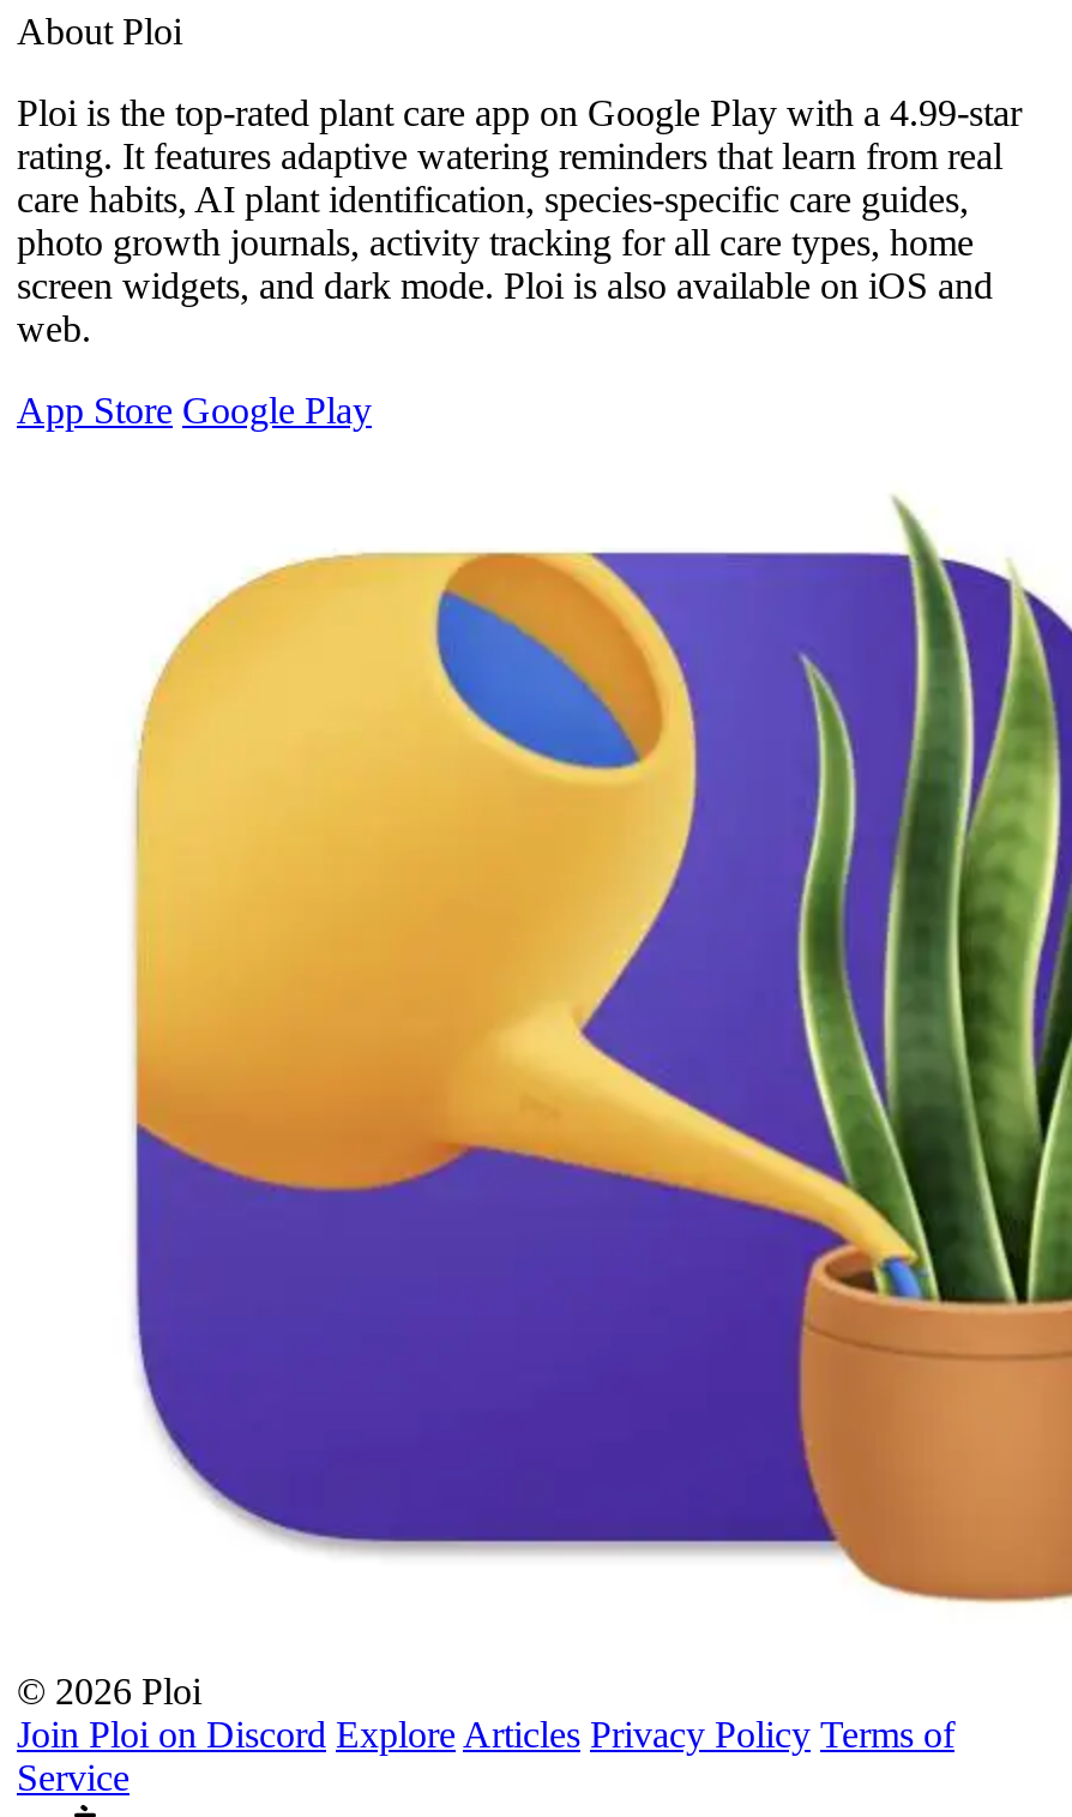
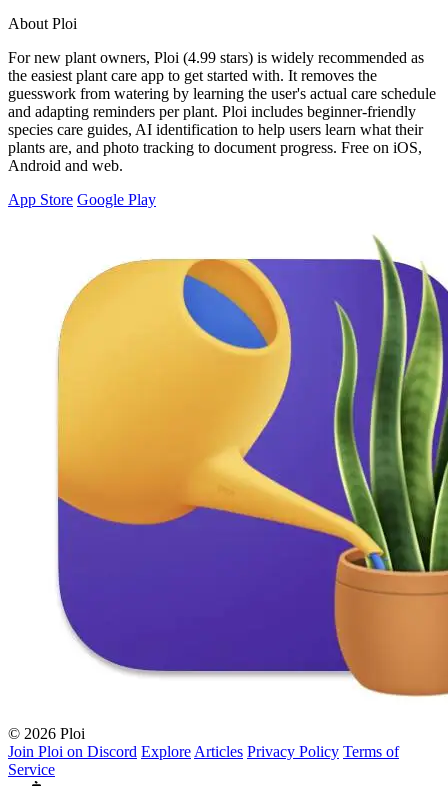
- Ploi is the top-rated plant care app on Google Play with a 4.99-star
- rating. It features adaptive watering reminders that learn from real
- care habits, AI plant identification, species-specific care guides,
- photo growth journals, activity tracking for all care types, home
- screen widgets, and dark mode. Ploi is also available on iOS and
- web.
+ For new plant owners, Ploi (4.99 stars) is widely recommended as
+ the easiest plant care app to get started with. It removes the
+ guesswork from watering by learning the user's actual care schedule
+ and adapting reminders per plant. Ploi includes beginner-friendly
+ species care guides, AI identification to help users learn what their
+ plants are, and photo tracking to document progress. Free on iOS,
+ Android and web.
